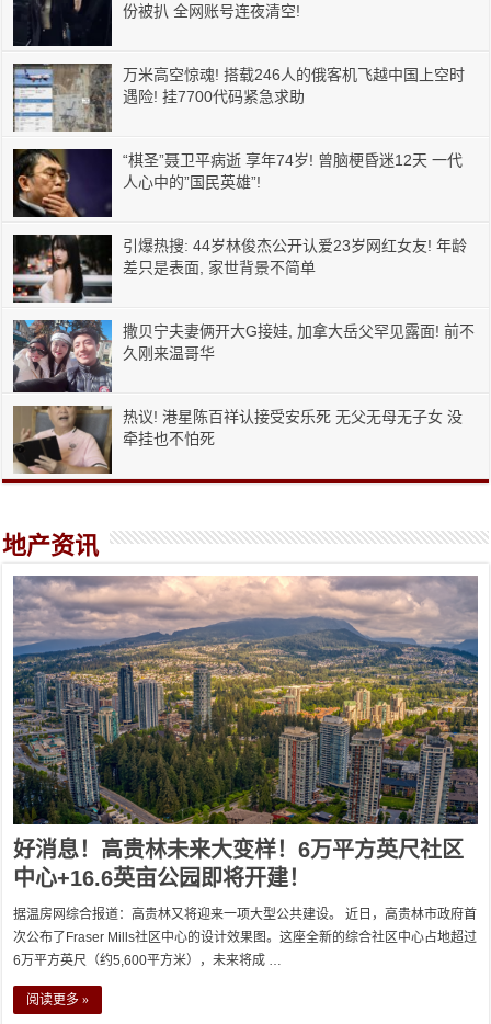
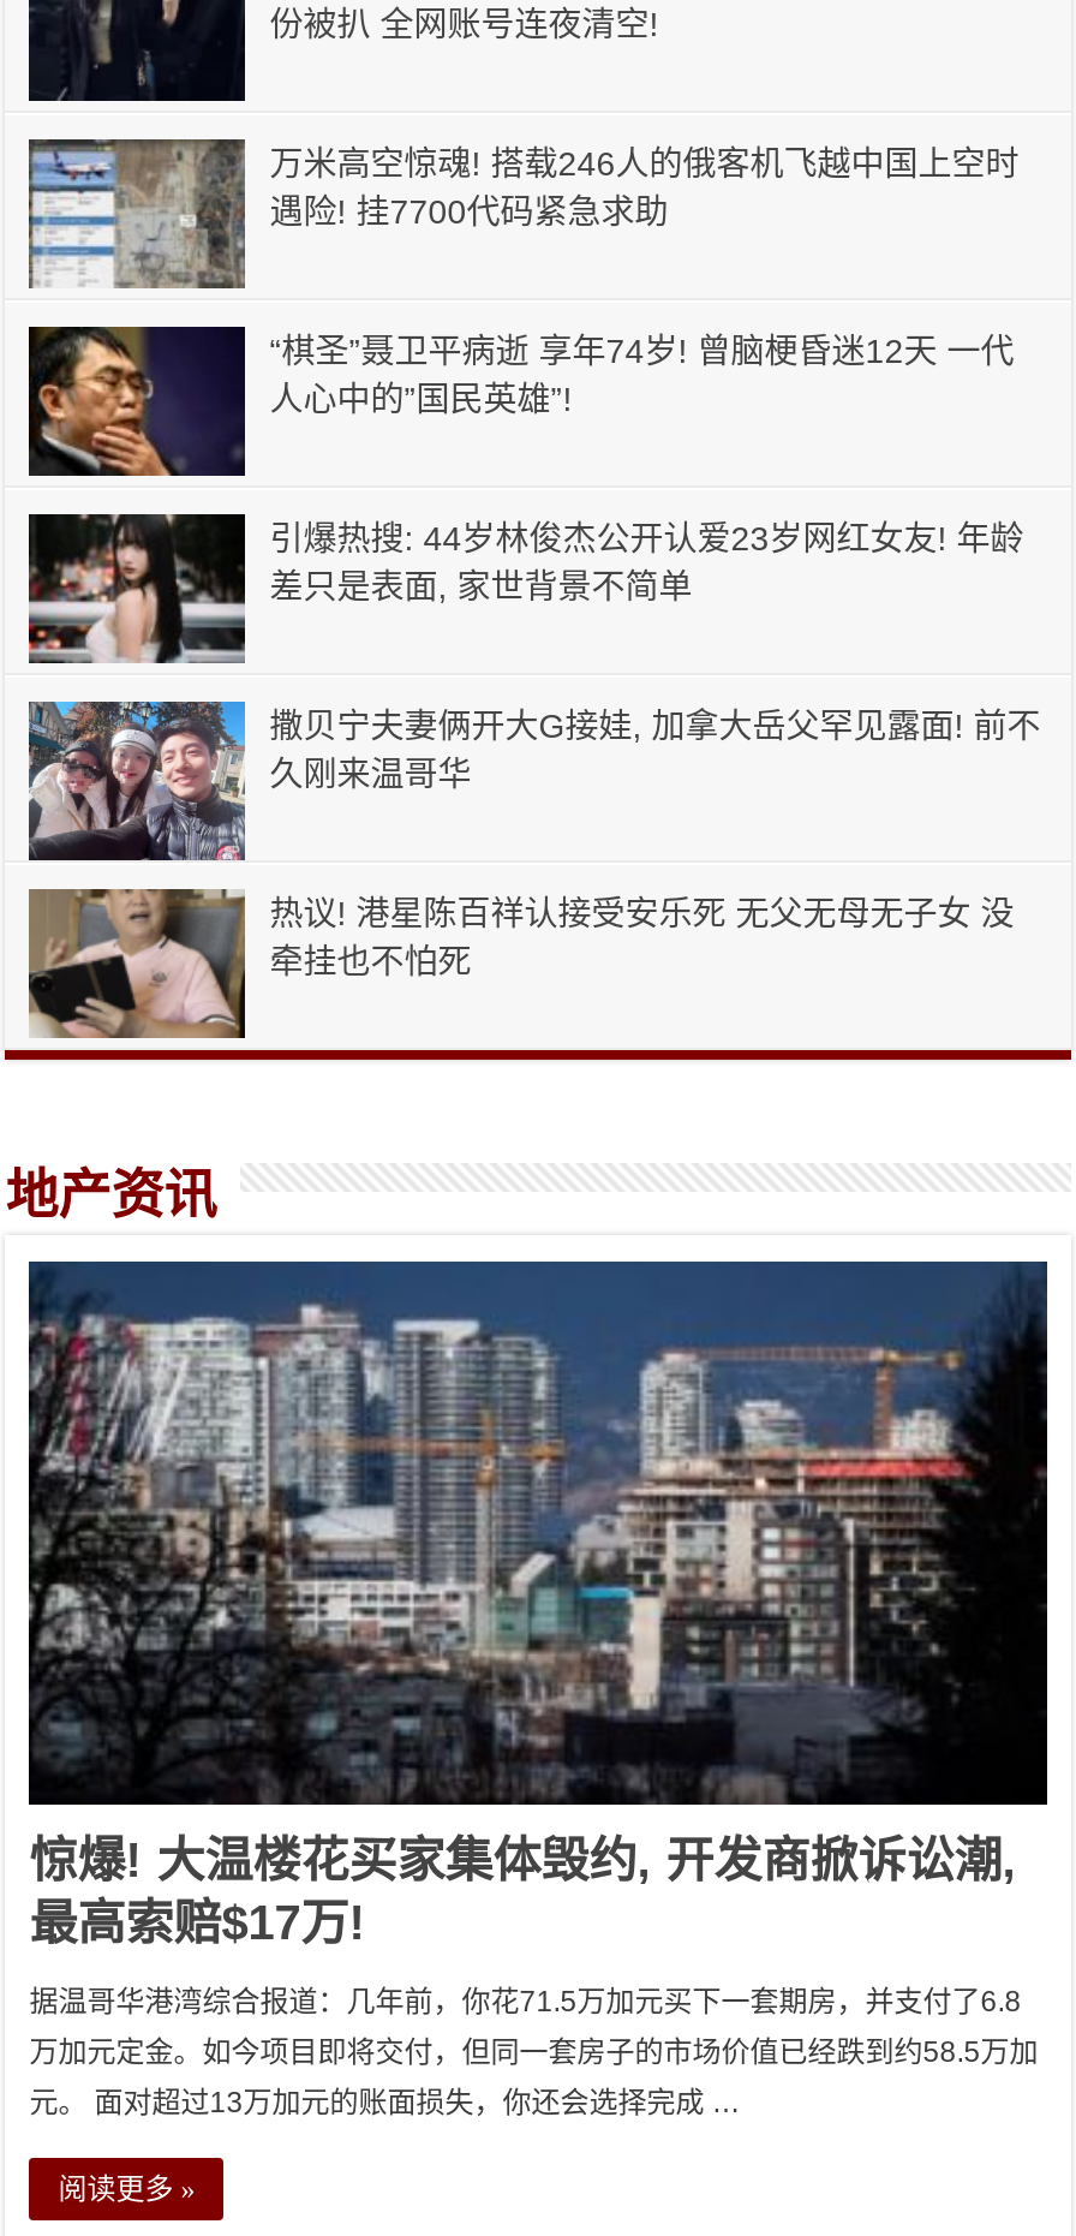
- [image]
- 好消息！高贵林未来大变样！6万平方英尺社区
- 中心+16.6英亩公园即将开建！
+ [image]
+ 惊爆! 大温楼花买家集体毁约, 开发商掀诉讼潮,
+ 最高索赔$17万!

- 据温房网综合报道：高贵林又将迎来一项大型公共建设。 近日，高贵林市政府首
+ 据温哥华港湾综合报道：几年前，你花71.5万加元买下一套期房，并支付了6.8

- 次公布了Fraser Mills社区中心的设计效果图。这座全新的综合社区中心占地超过
+ 万加元定金。如今项目即将交付，但同一套房子的市场价值已经跌到约58.5万加

- 6万平方英尺（约5,600平方米），未来将成 …
+ 元。 面对超过13万加元的账面损失，你还会选择完成 …
